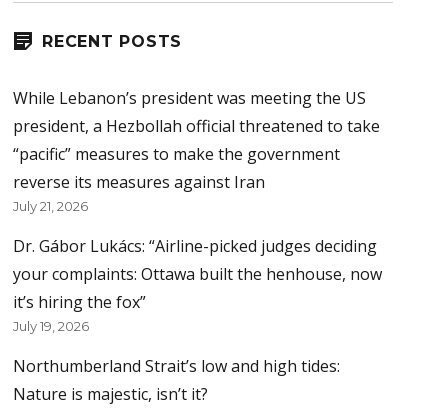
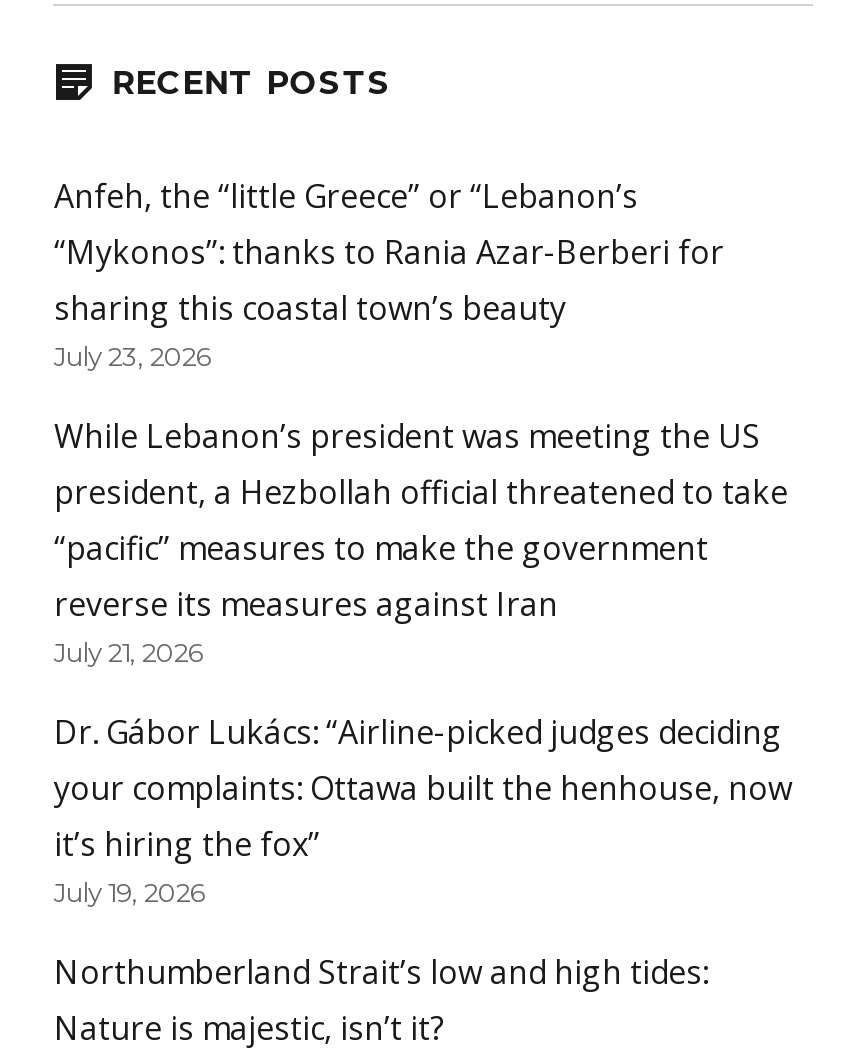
+ Anfeh, the “little Greece” or “Lebanon’s
+ “Mykonos”: thanks to Rania Azar-Berberi for
+ sharing this coastal town’s beauty
+ July 23, 2026
